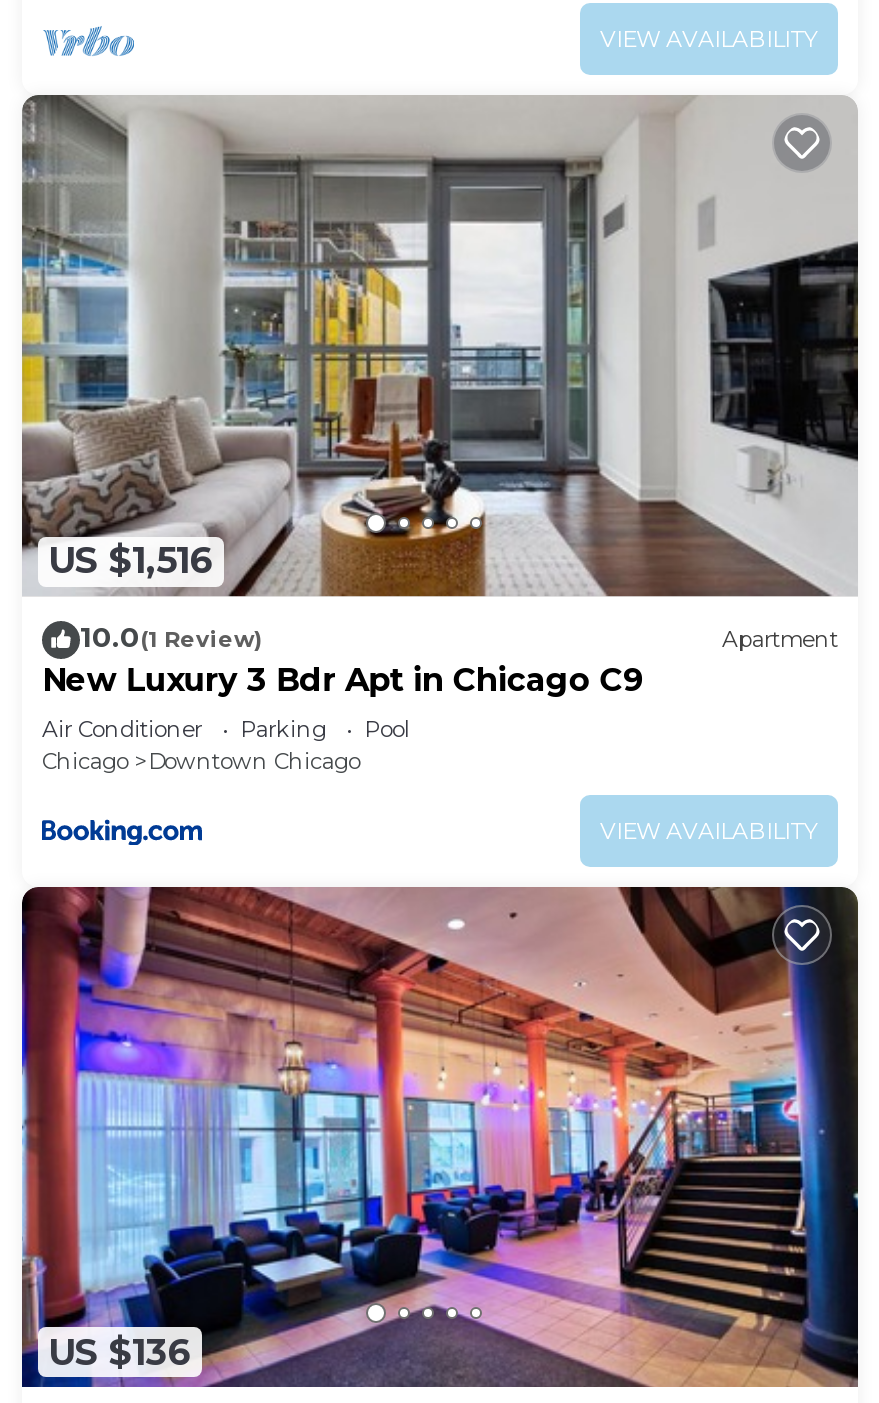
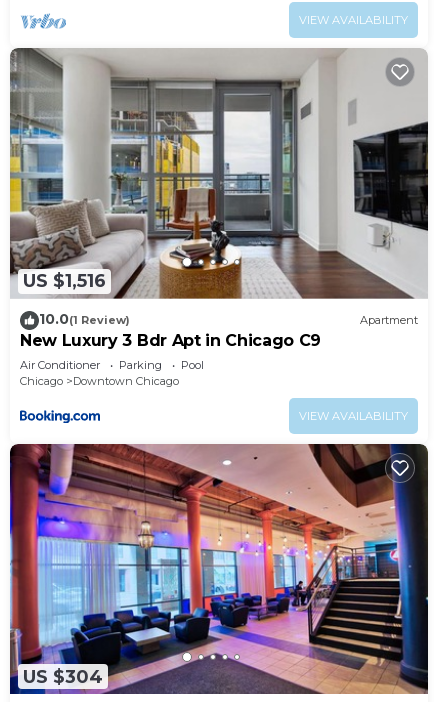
- US $136
+ US $304
